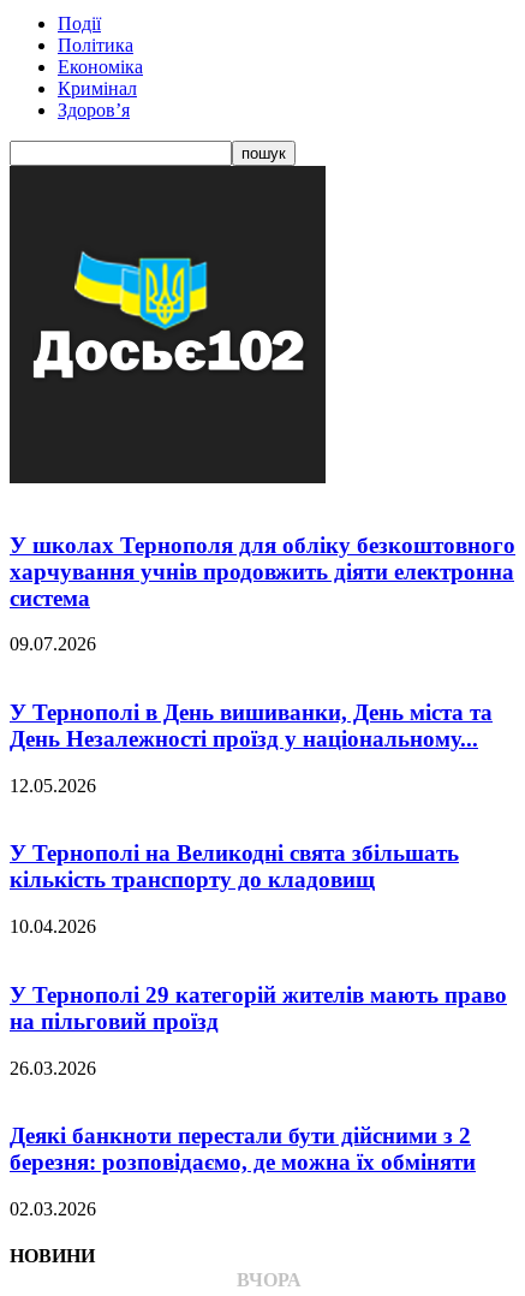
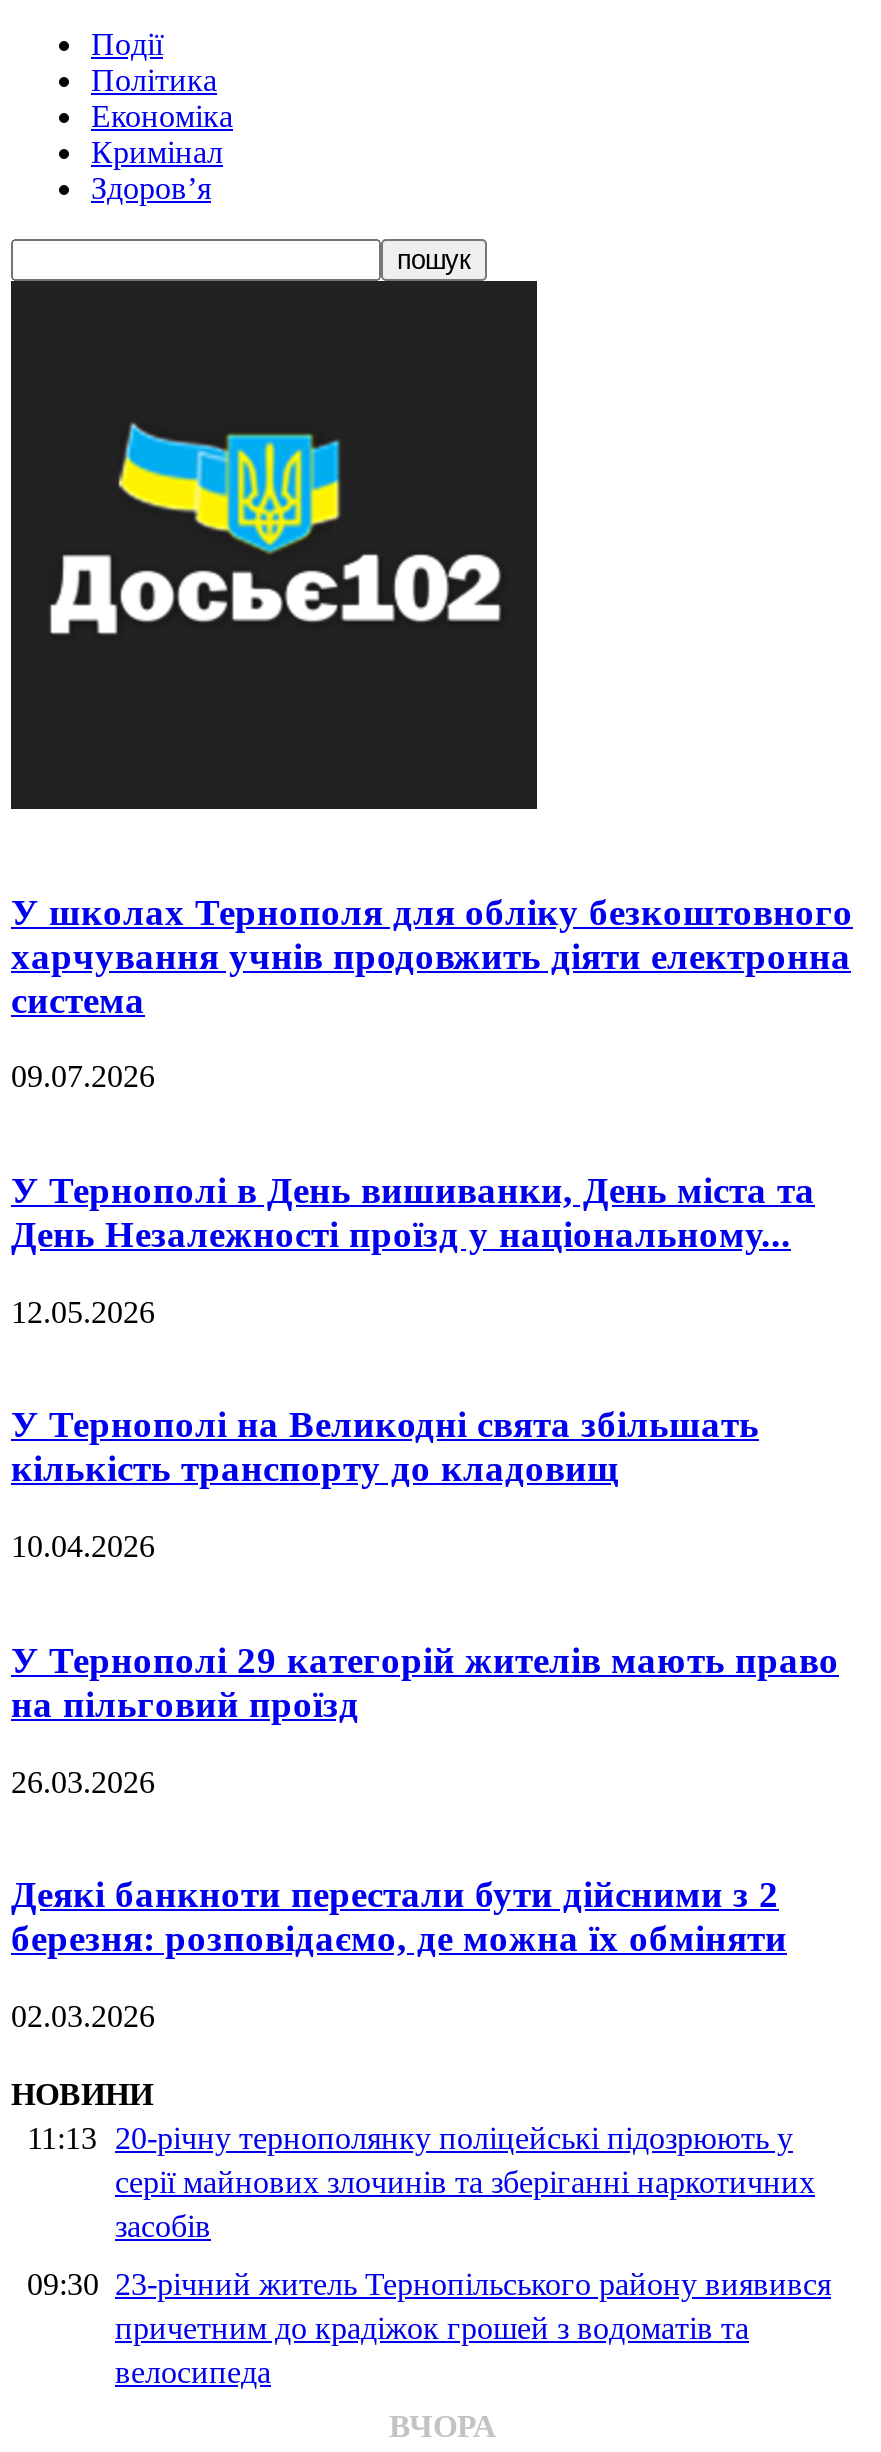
+ 11:13 20-річну тернополянку поліцейські підозрюють у
+ серії майнових злочинів та зберіганні наркотичних
+ засобів
+ 09:30 23-річний житель Тернопільського району виявився
+ причетним до крадіжок грошей з водоматів та
+ велосипеда
